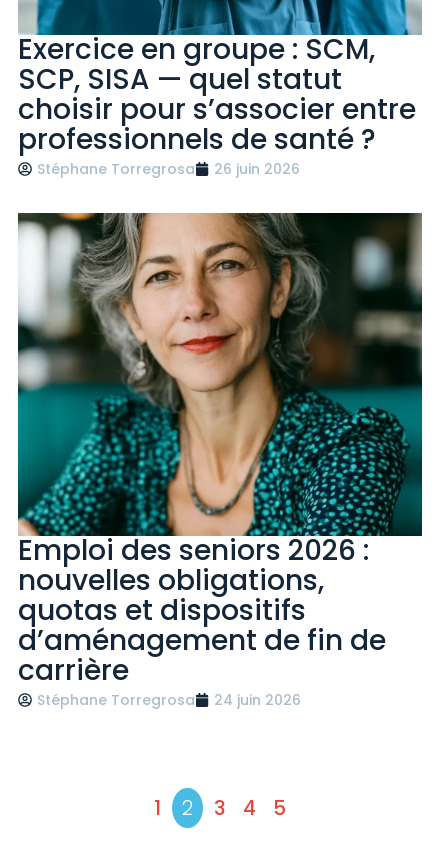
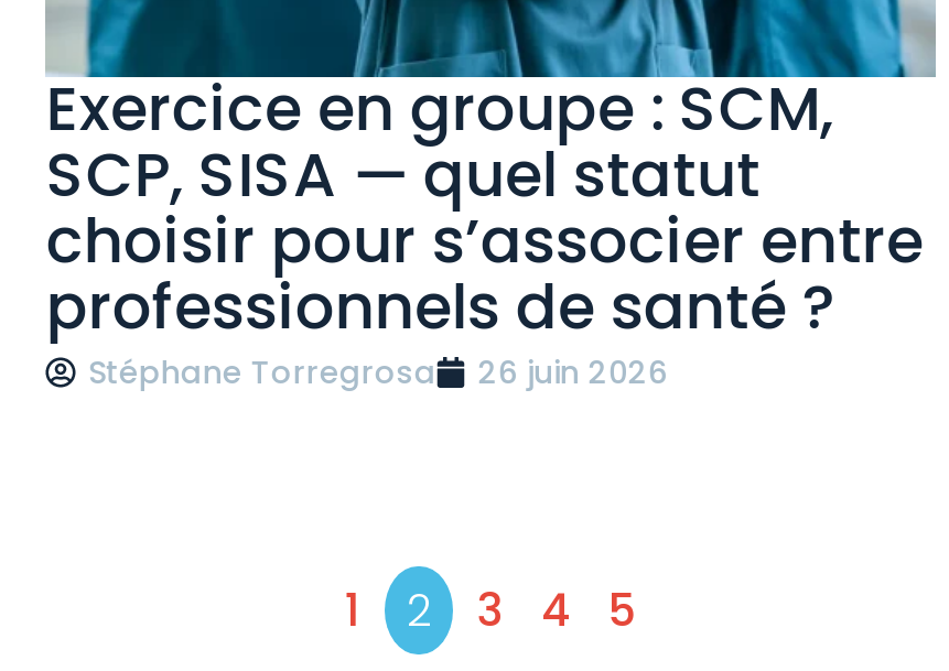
- [image]
- Emploi des seniors 2026 :
- nouvelles obligations,
- quotas et dispositifs
- d’aménagement de fin de
- carrière
- Stéphane Torregrosa
- 24 juin 2026
